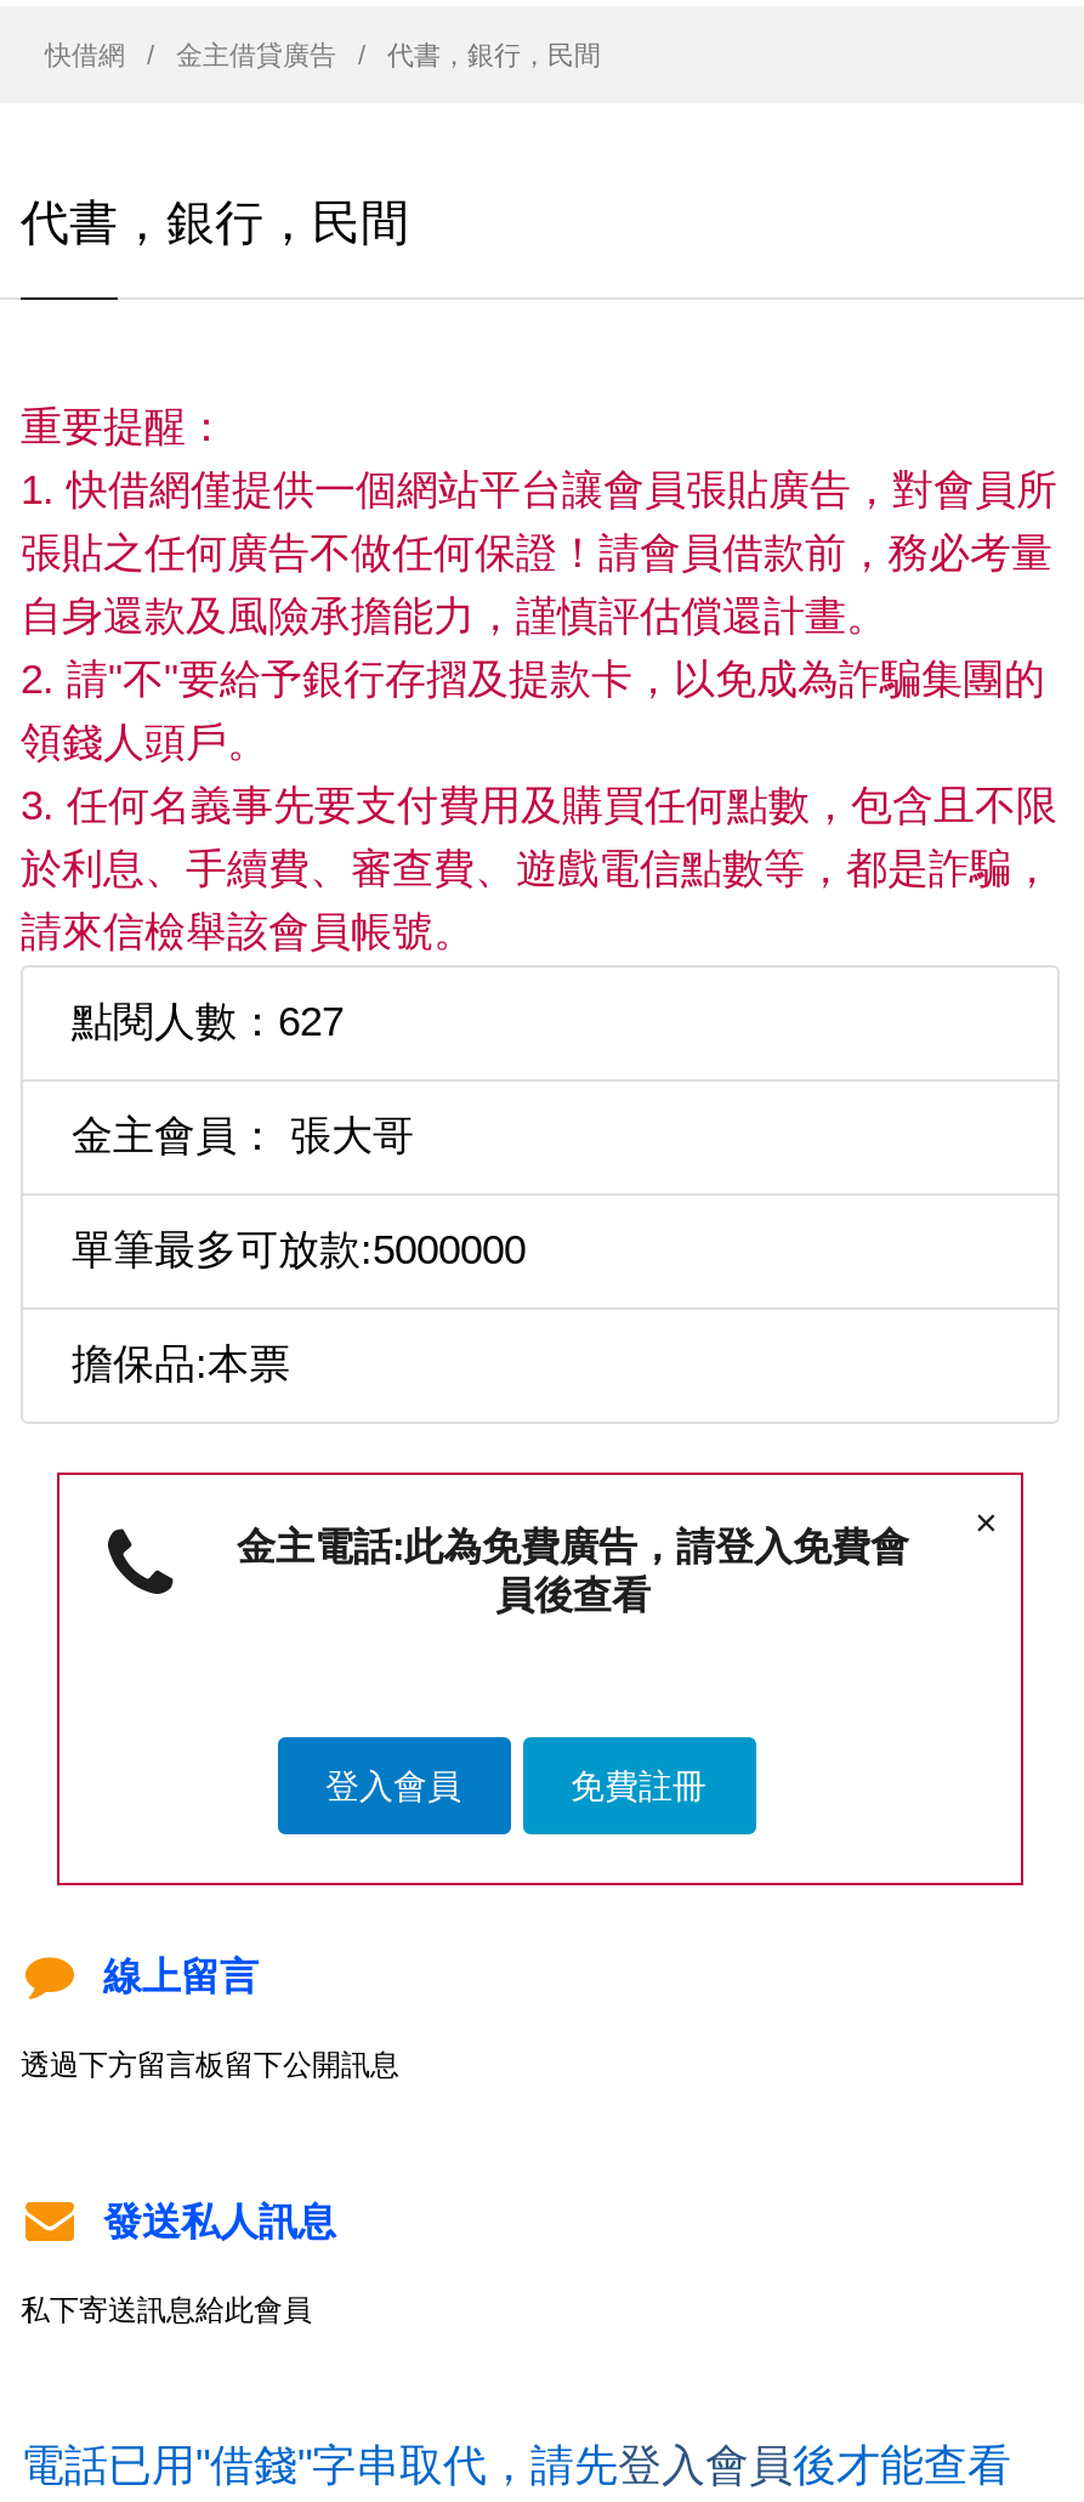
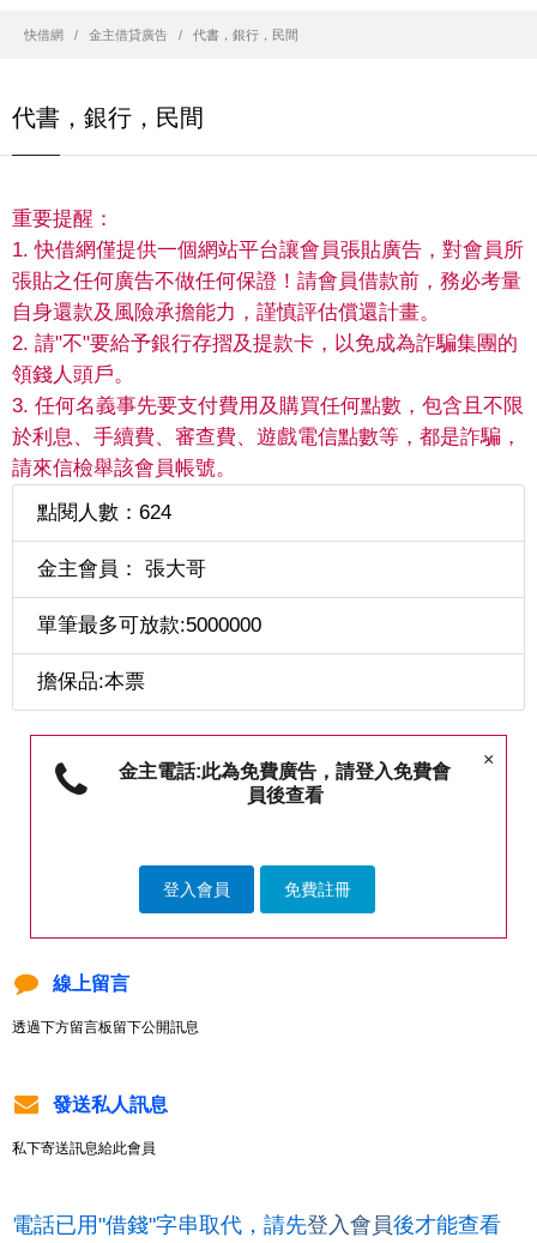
- 點閱人數：627
+ 點閱人數：624
